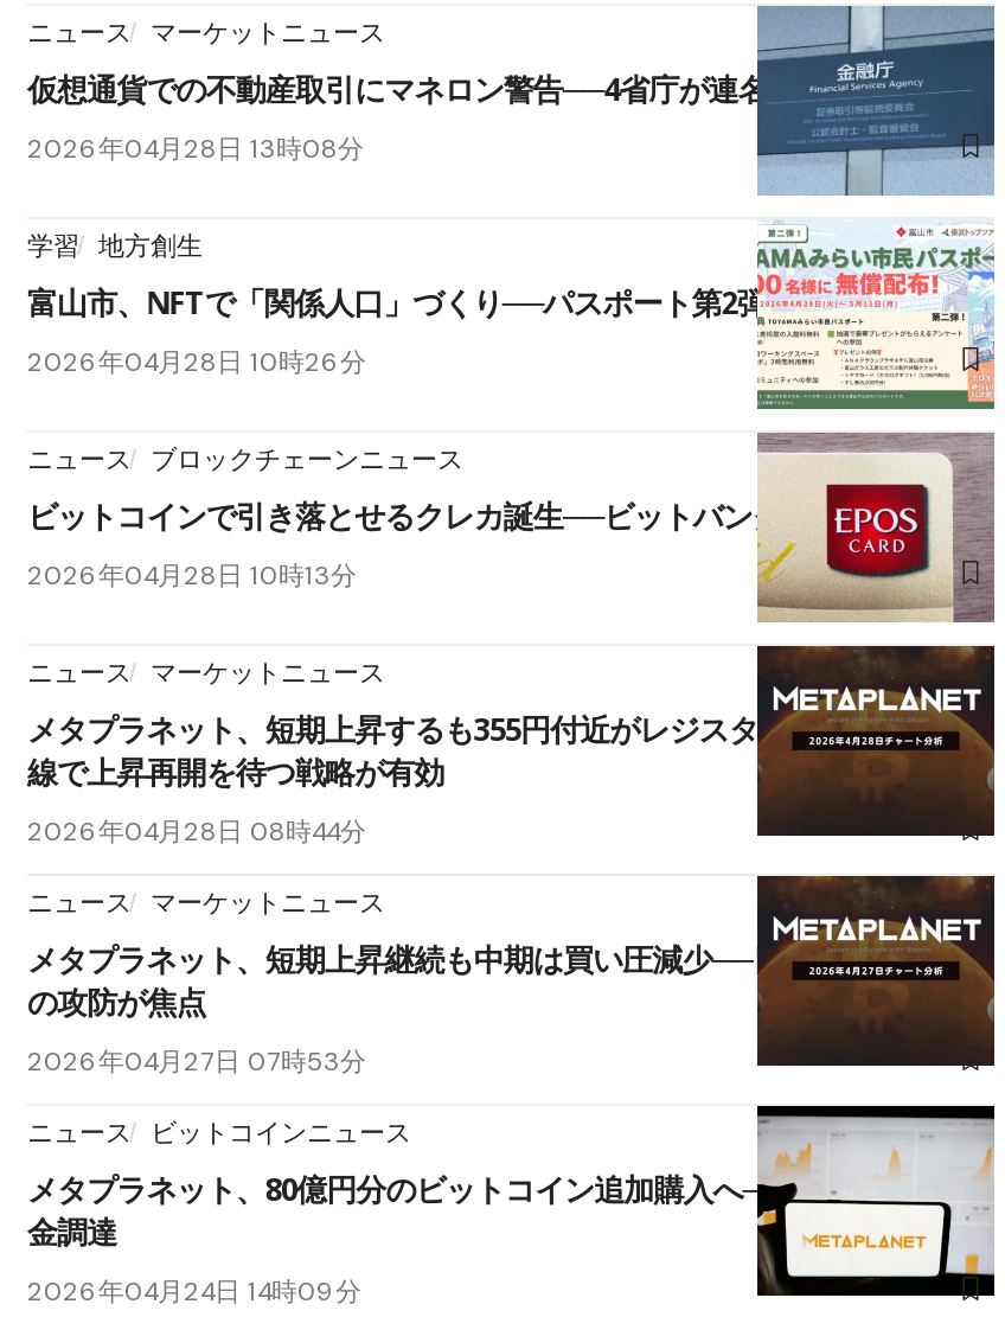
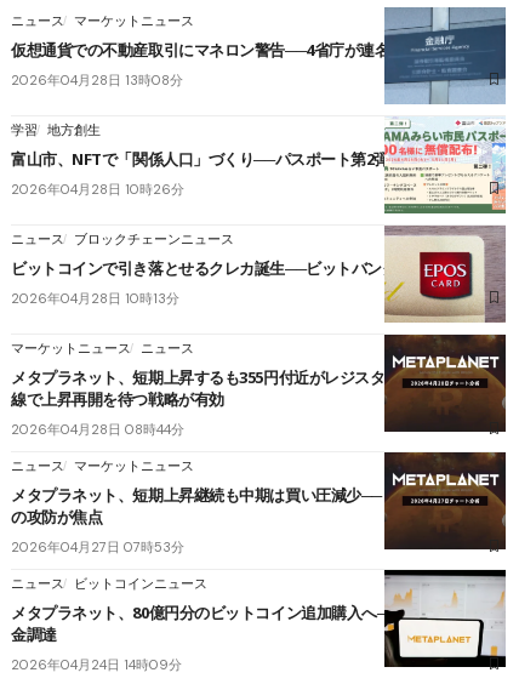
- ニュース マーケットニュース
+ マーケットニュース ニュース
